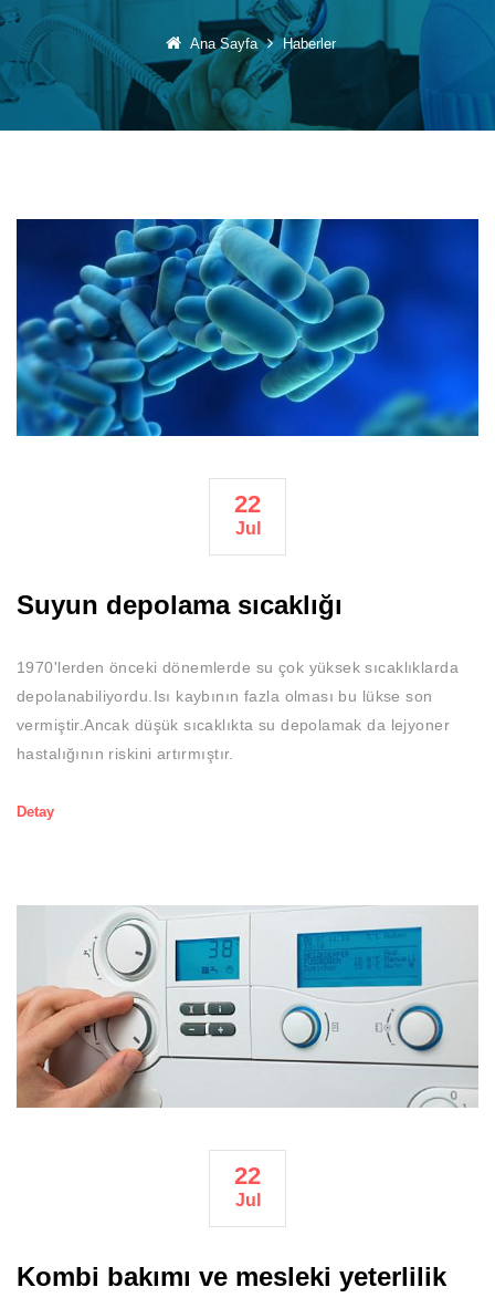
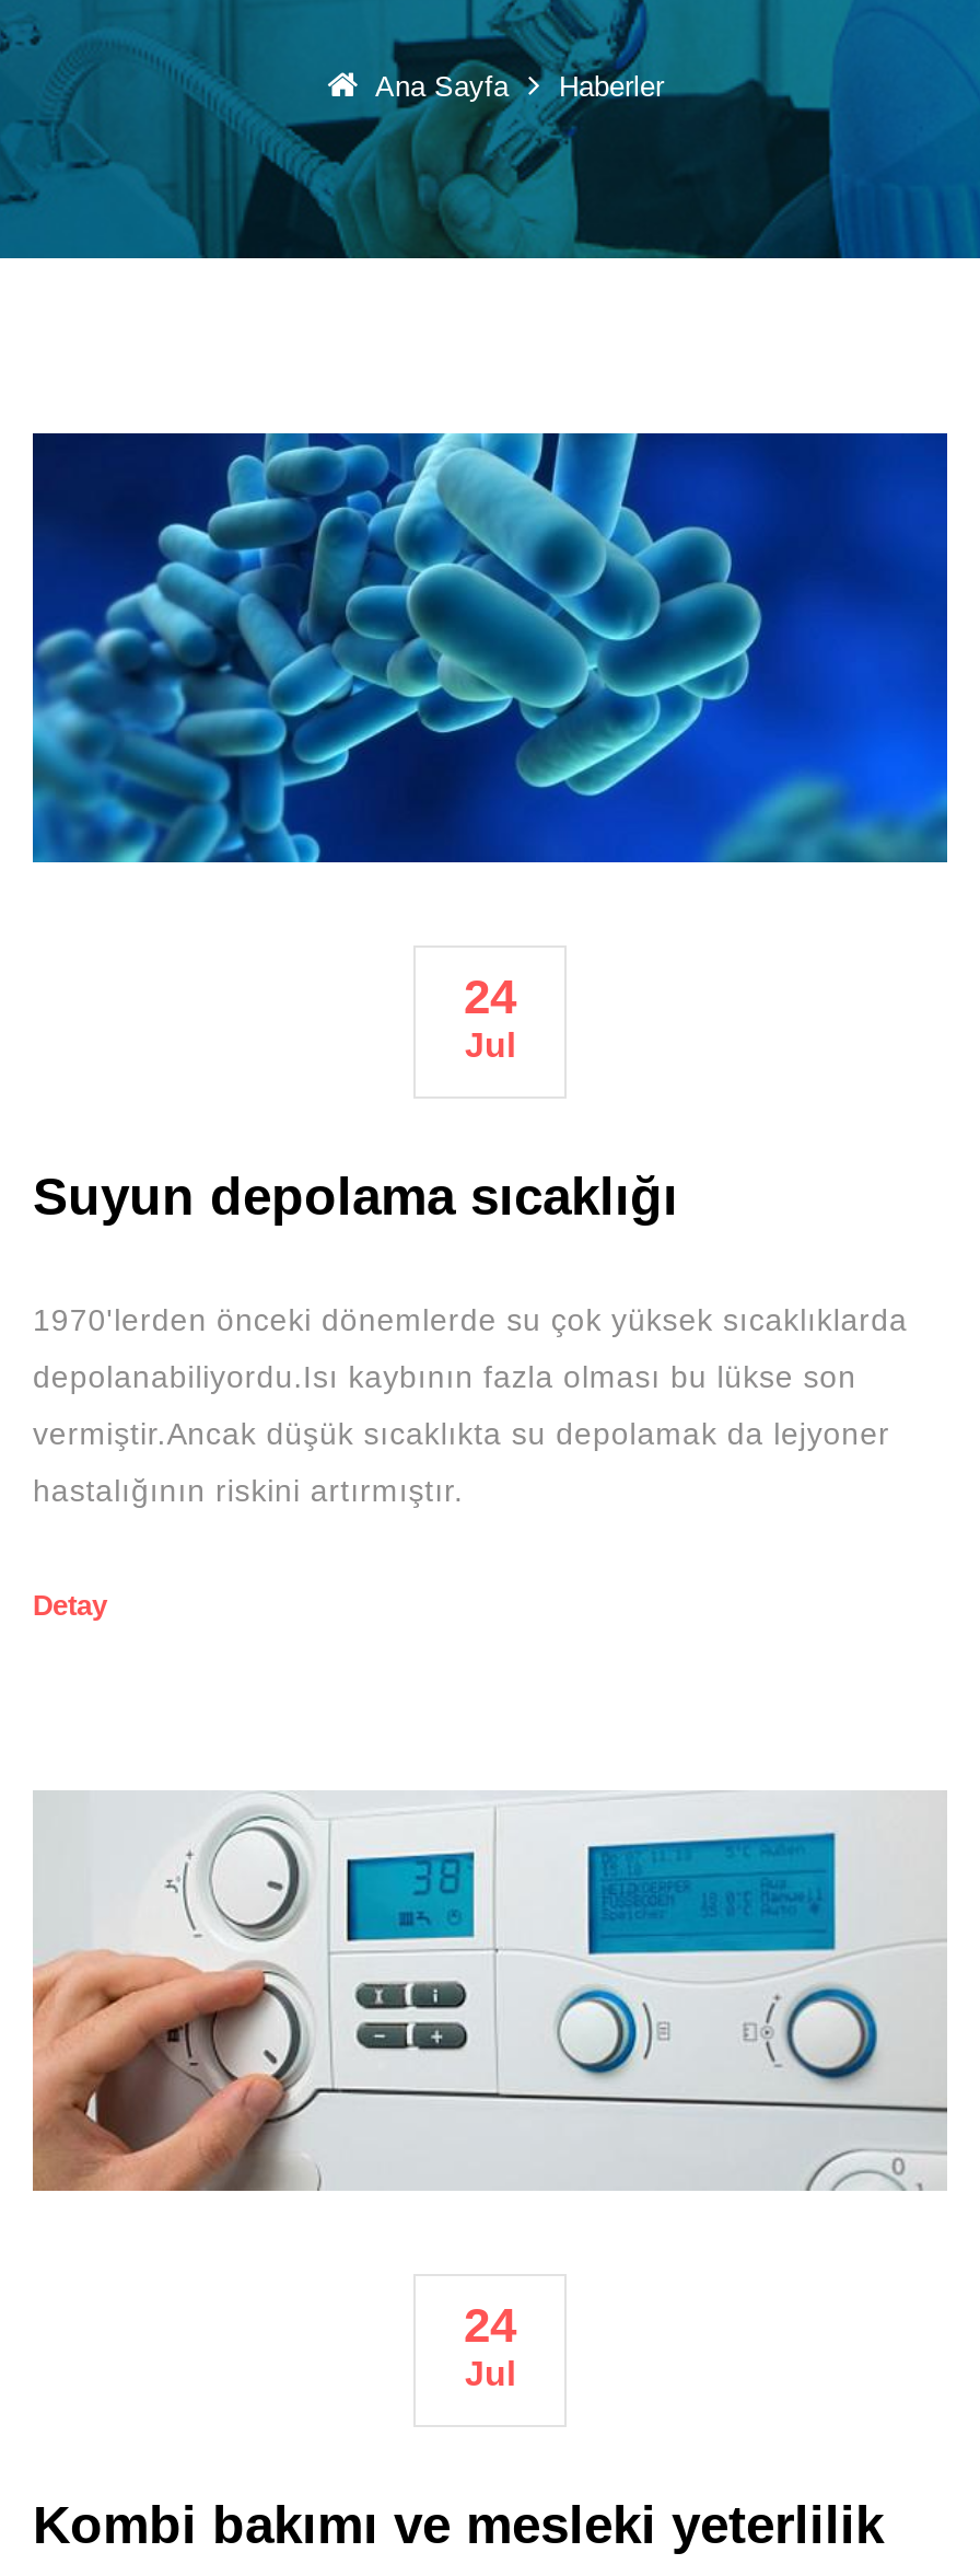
- 22
+ 24

- 22
+ 24
